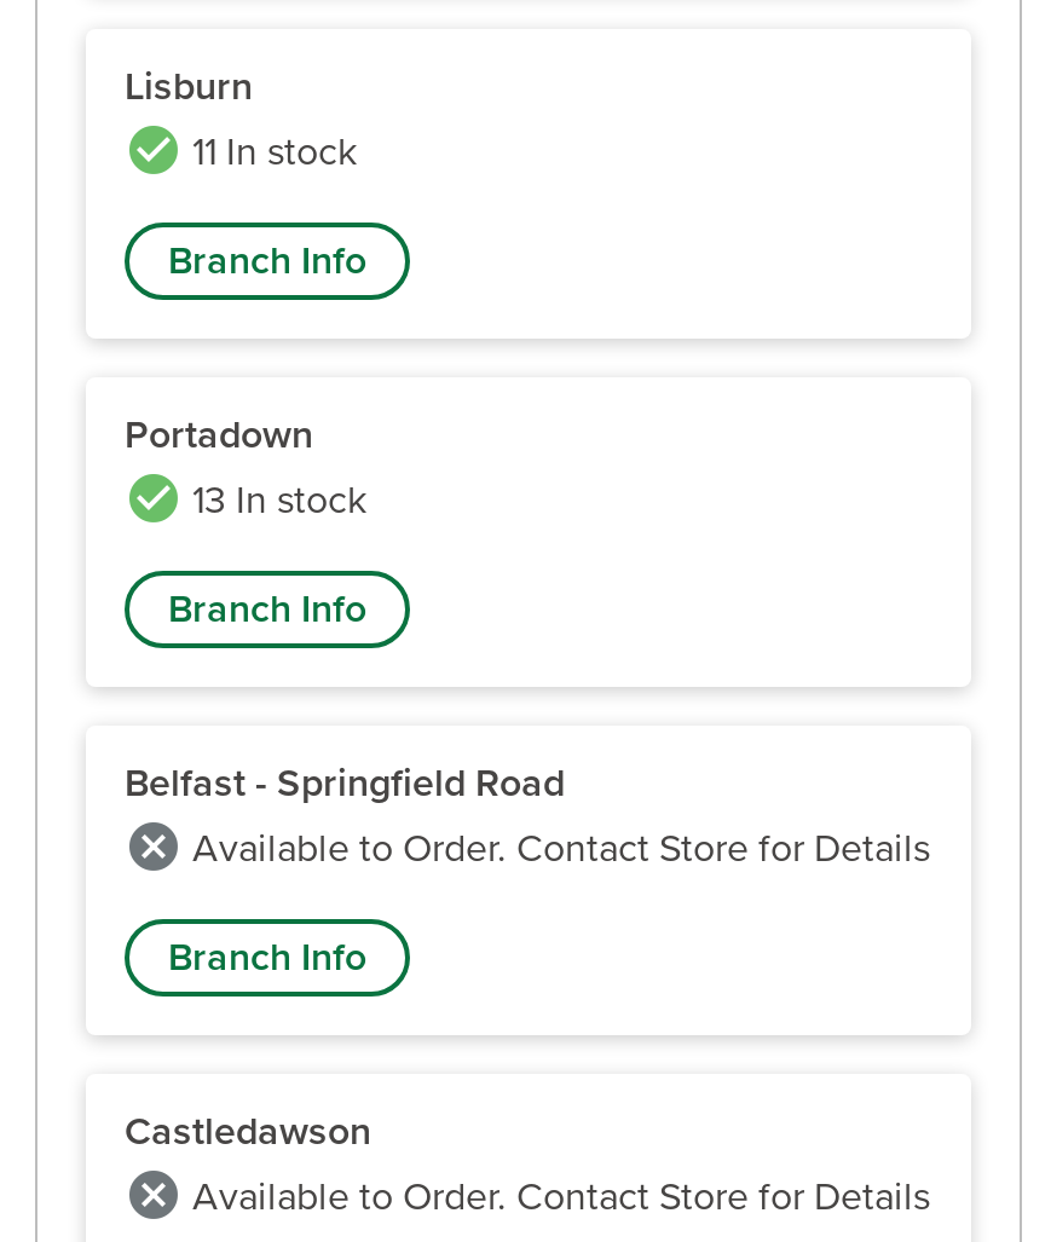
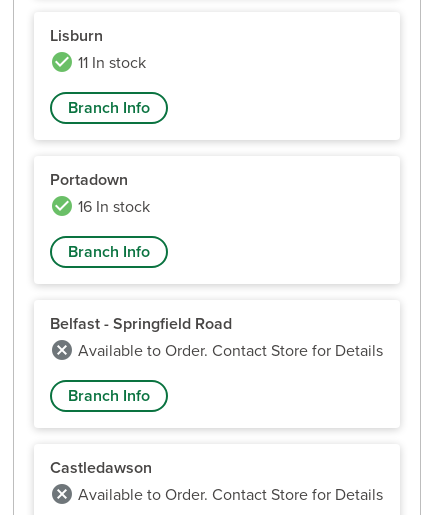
- 13 In stock
+ 16 In stock
